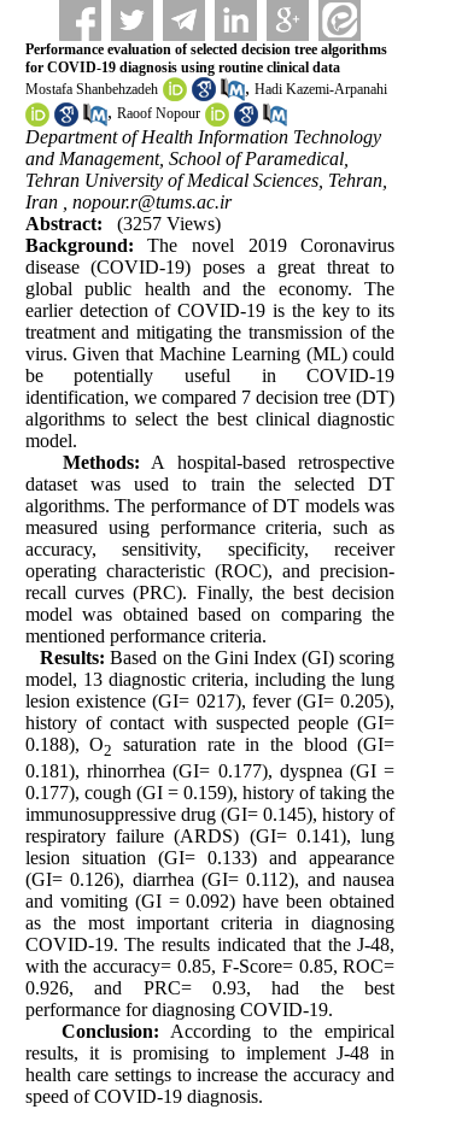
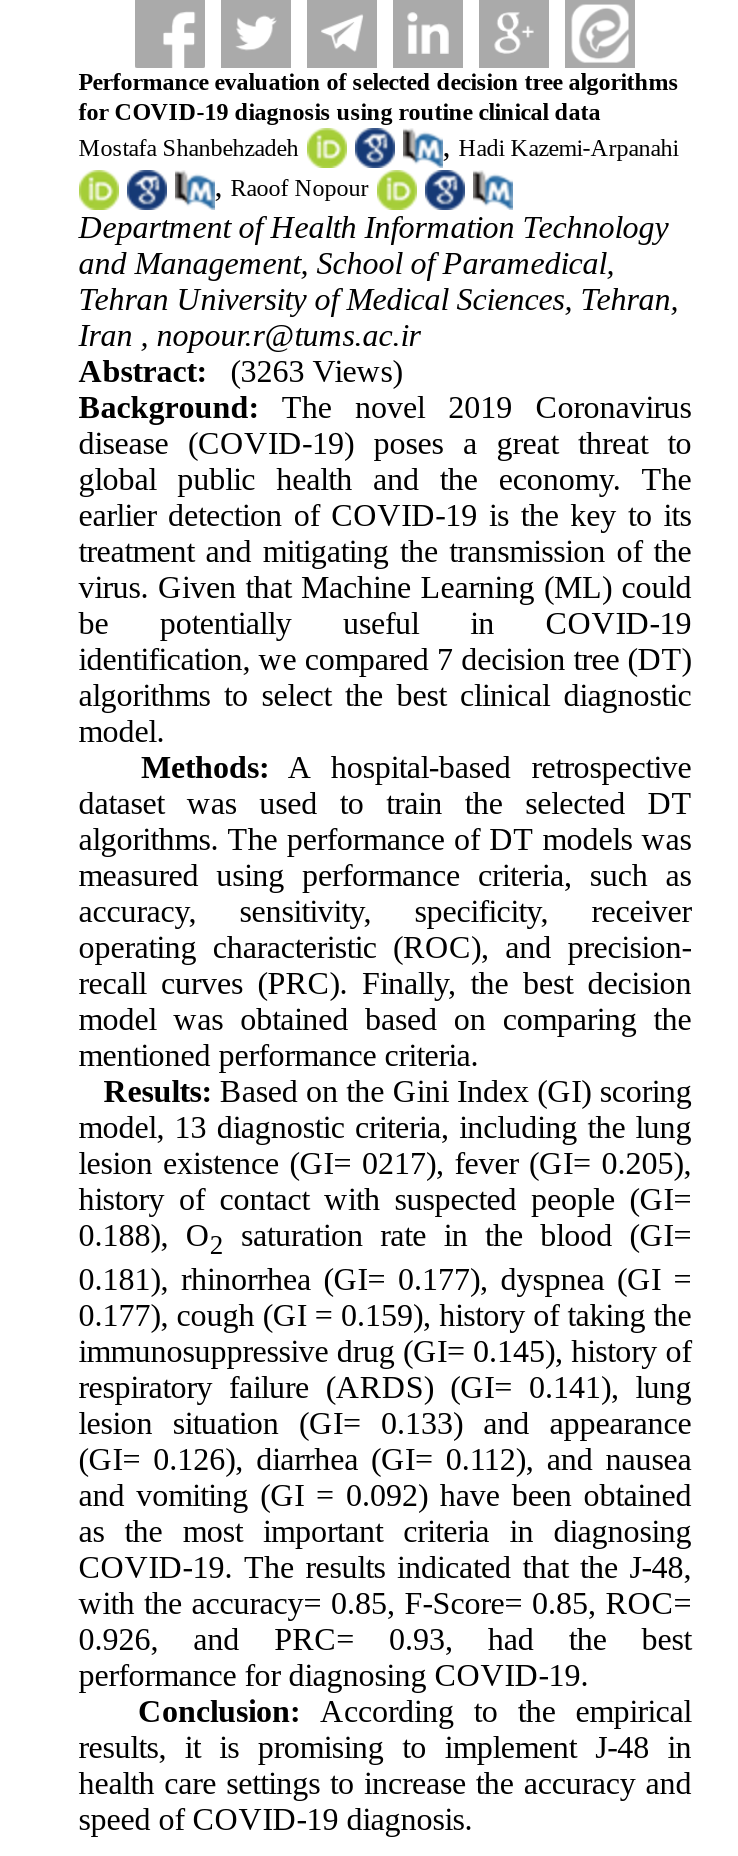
- Abstract: (3257 Views)
+ Abstract: (3263 Views)
